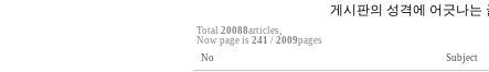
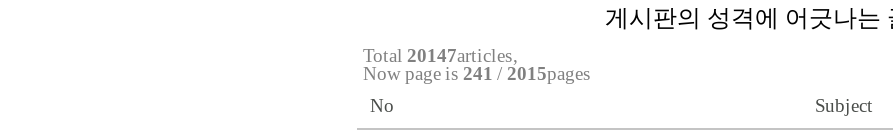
- Total 20088articles,
+ Total 20147articles,

- Now page is 241 / 2009pages
+ Now page is 241 / 2015pages
